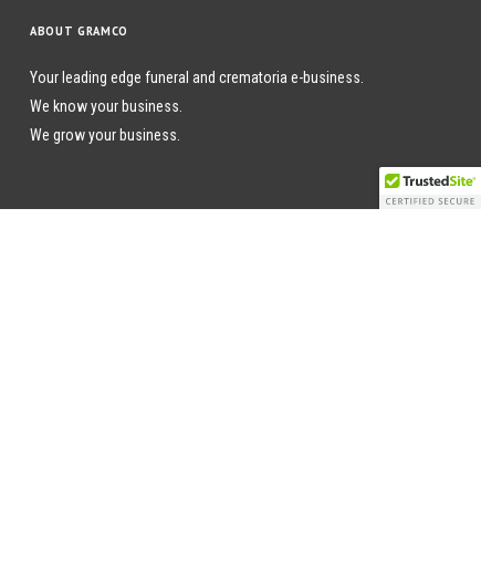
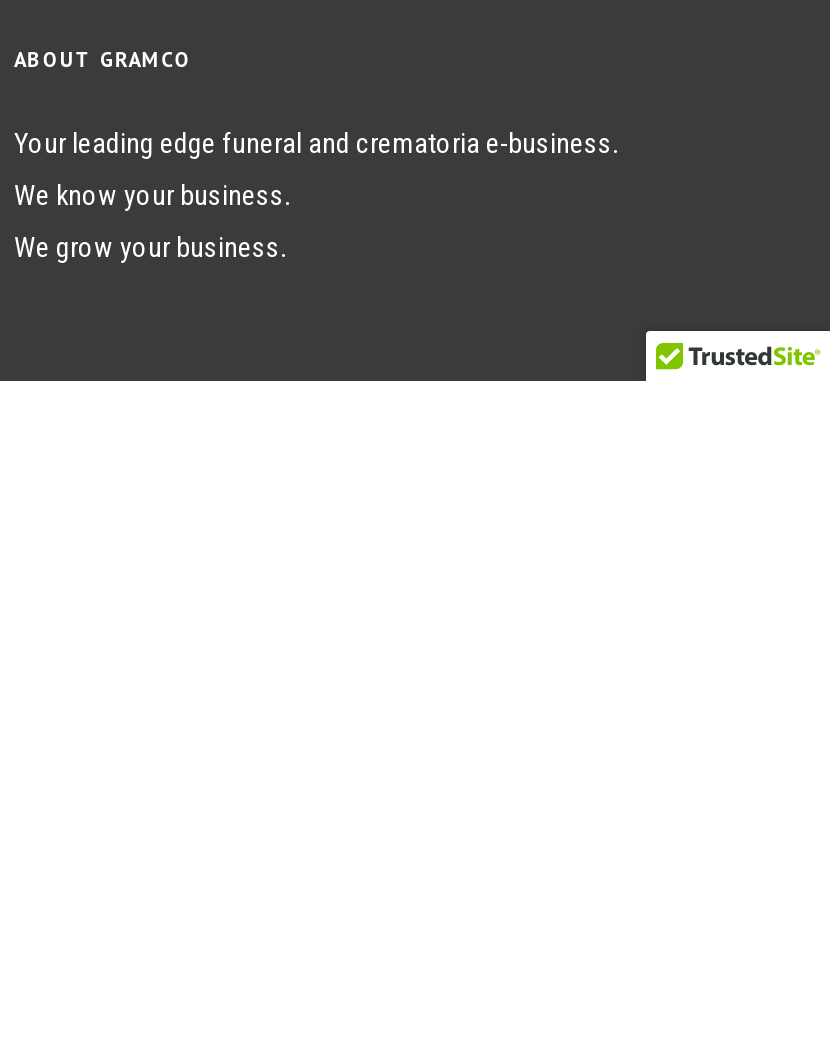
- [image]
+ [image]
